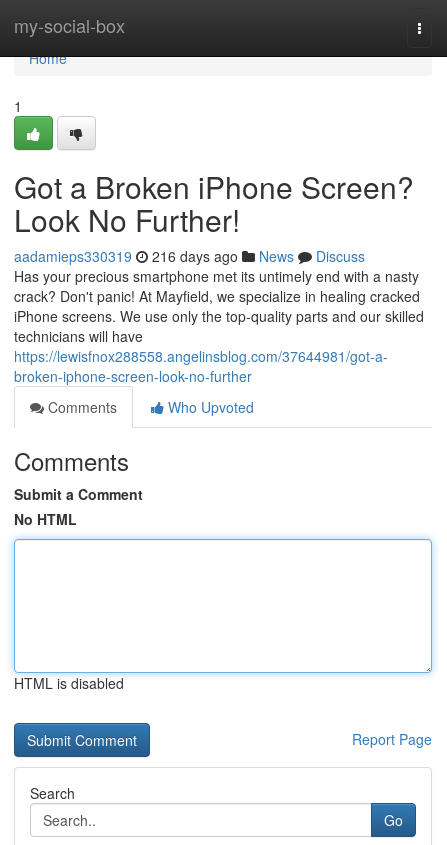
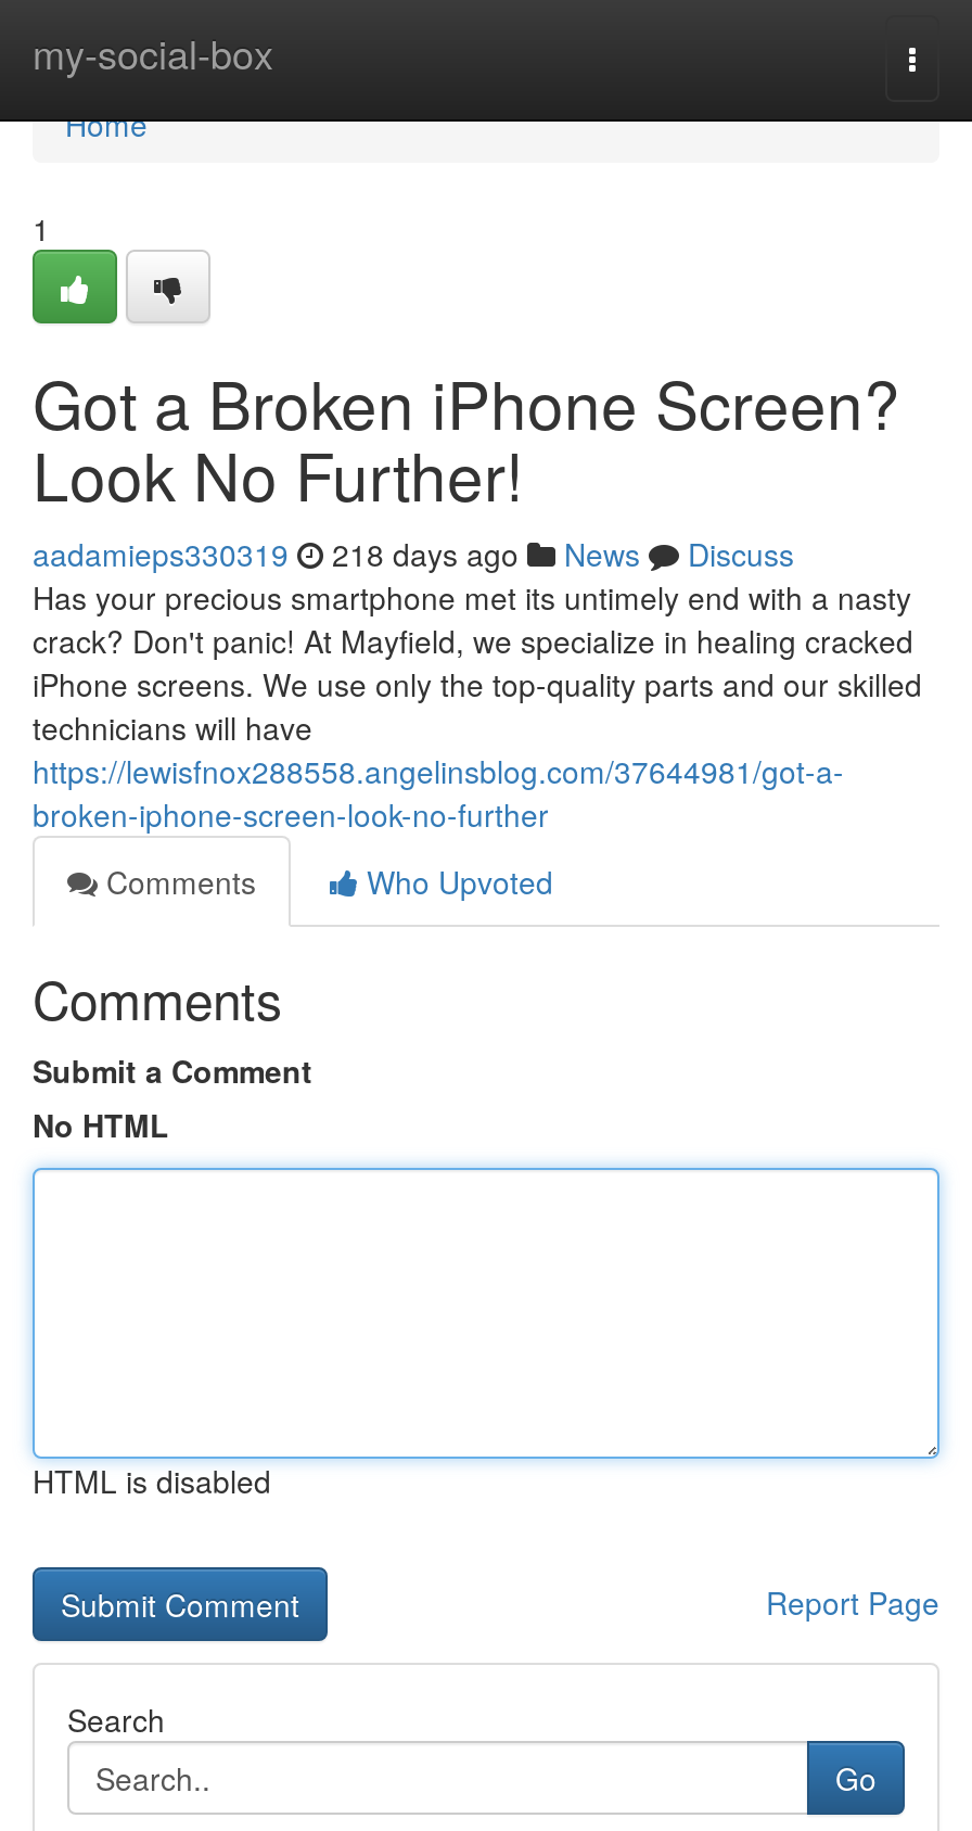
- aadamieps330319 216 days ago News Discuss
+ aadamieps330319 218 days ago News Discuss
